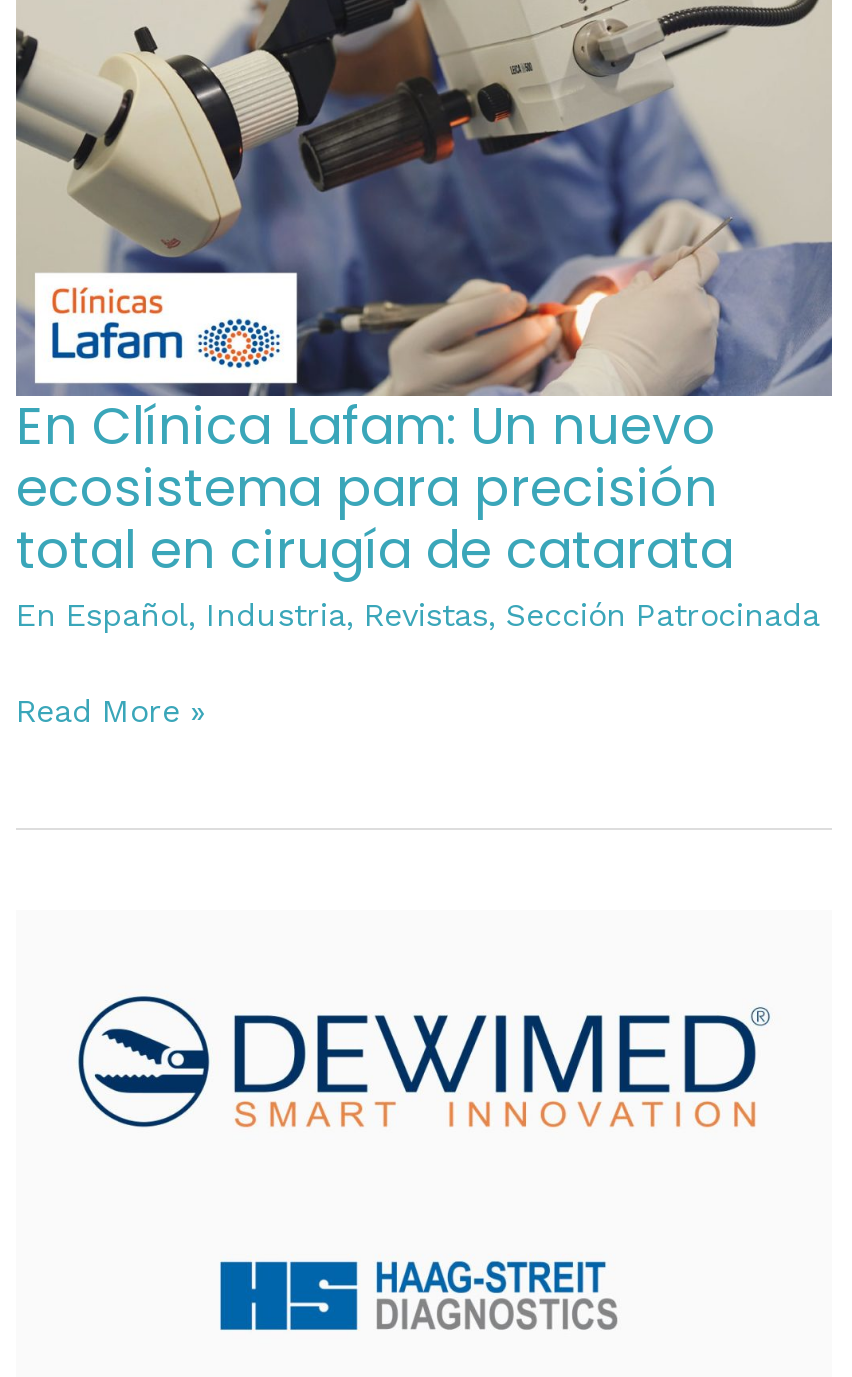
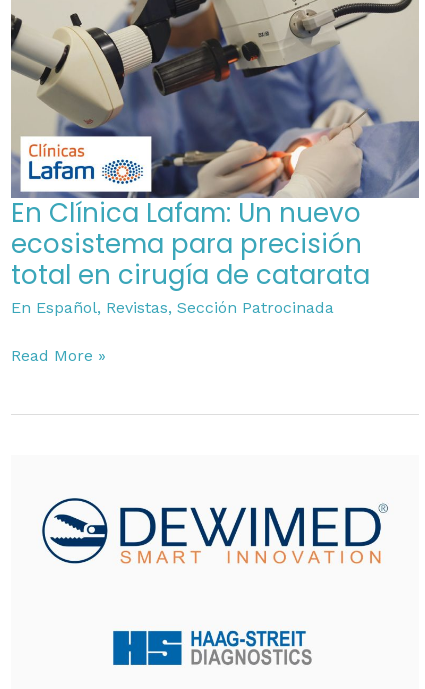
- En Español, Industria, Revistas, Sección Patrocinada
+ En Español, Revistas, Sección Patrocinada
